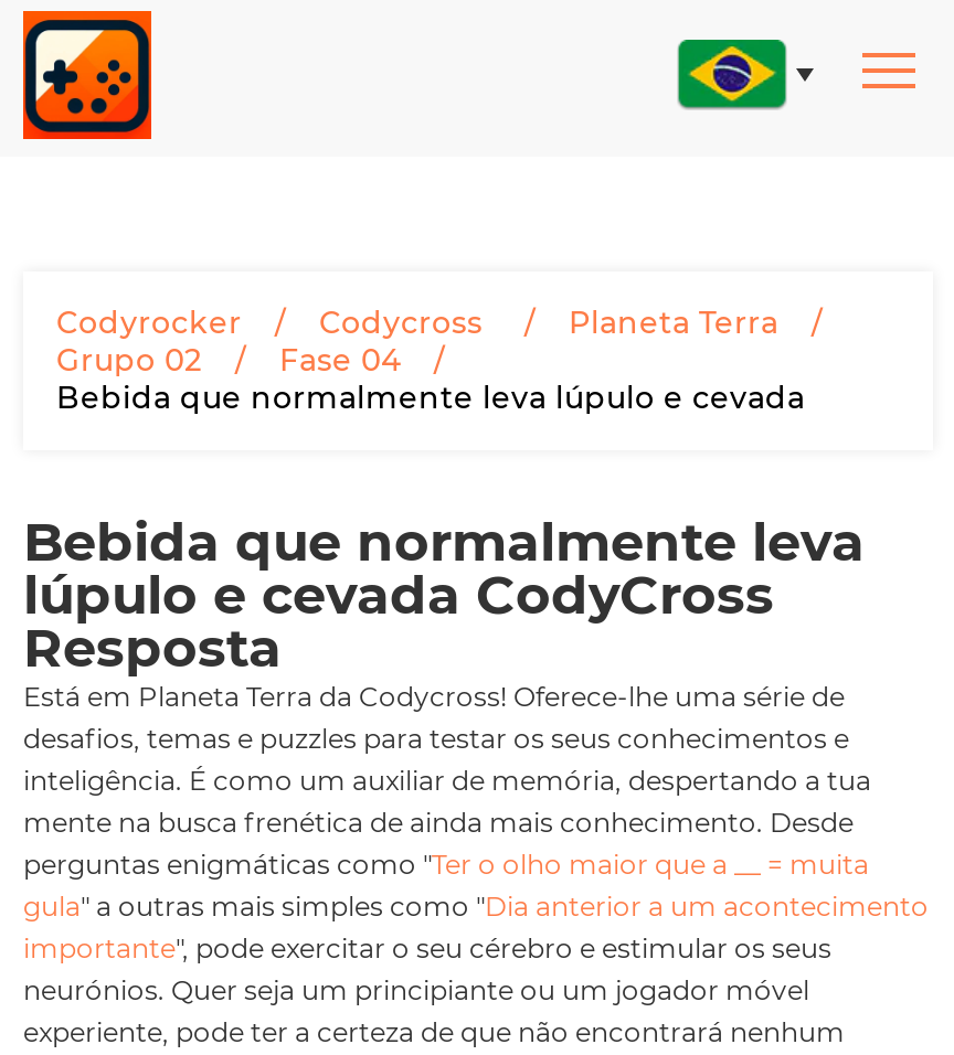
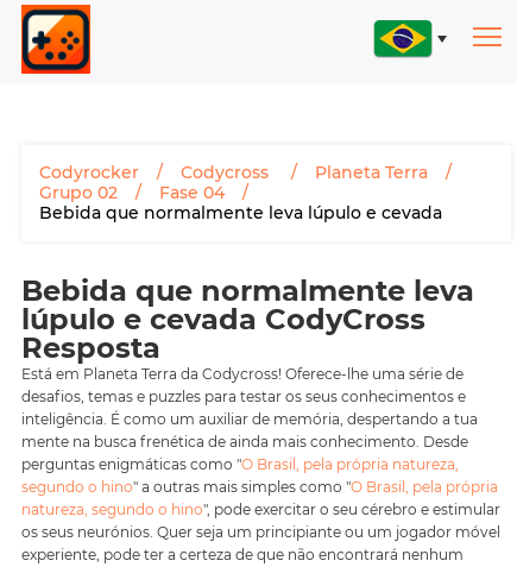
- perguntas enigmáticas como " Ter o olho maior que a __ = muita
- gula" a outras mais simples como " Dia anterior a um acontecimento
- importante", pode exercitar o seu cérebro e estimular os seus
- neurónios. Quer seja um principiante ou um jogador móvel
+ perguntas enigmáticas como " O Brasil, pela própria natureza,
+ segundo o hino" a outras mais simples como " O Brasil, pela própria
+ natureza, segundo o hino", pode exercitar o seu cérebro e estimular
+ os seus neurónios. Quer seja um principiante ou um jogador móvel
